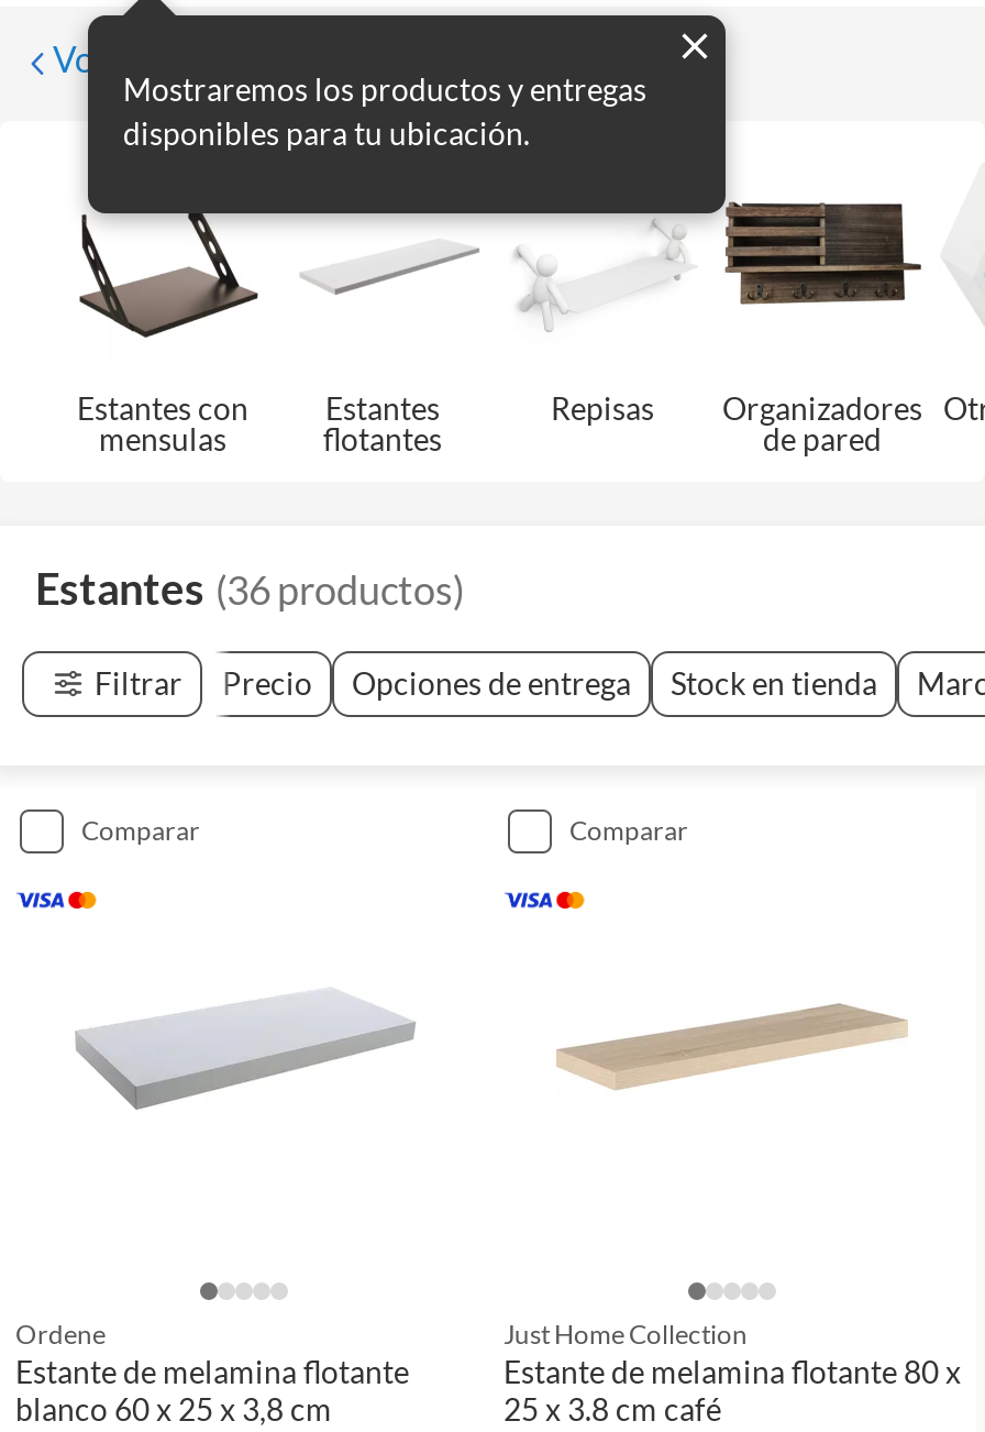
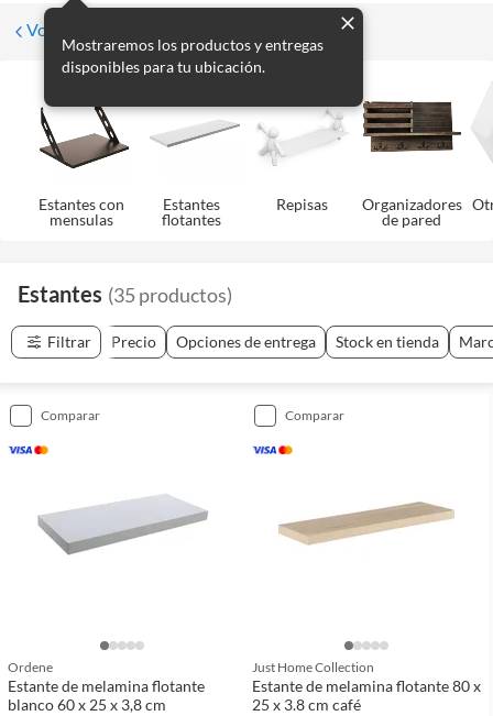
- Estantes (36 productos)
+ Estantes (35 productos)
